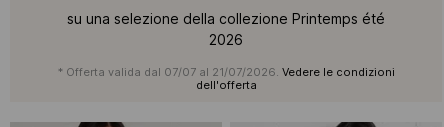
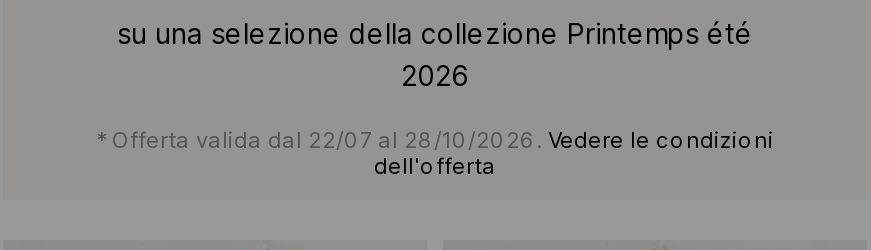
- * Offerta valida dal 07/07 al 21/07/2026. Vedere le condizioni
+ * Offerta valida dal 22/07 al 28/10/2026. Vedere le condizioni
